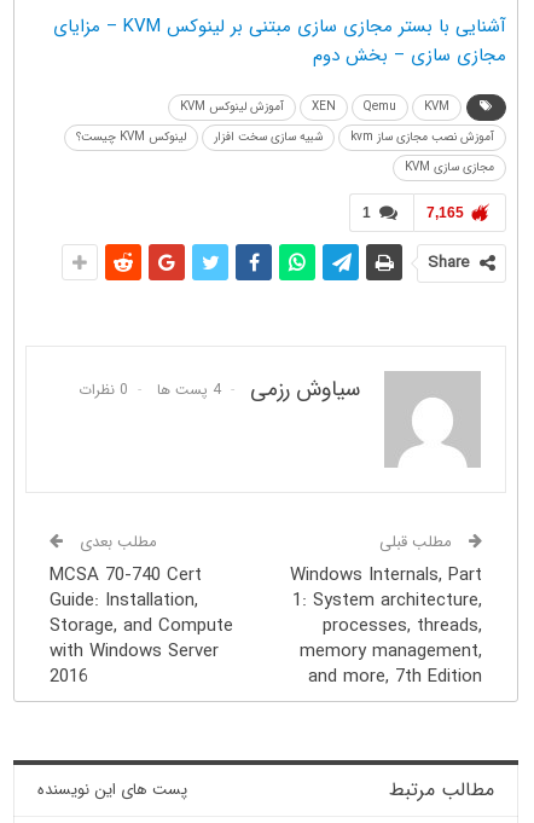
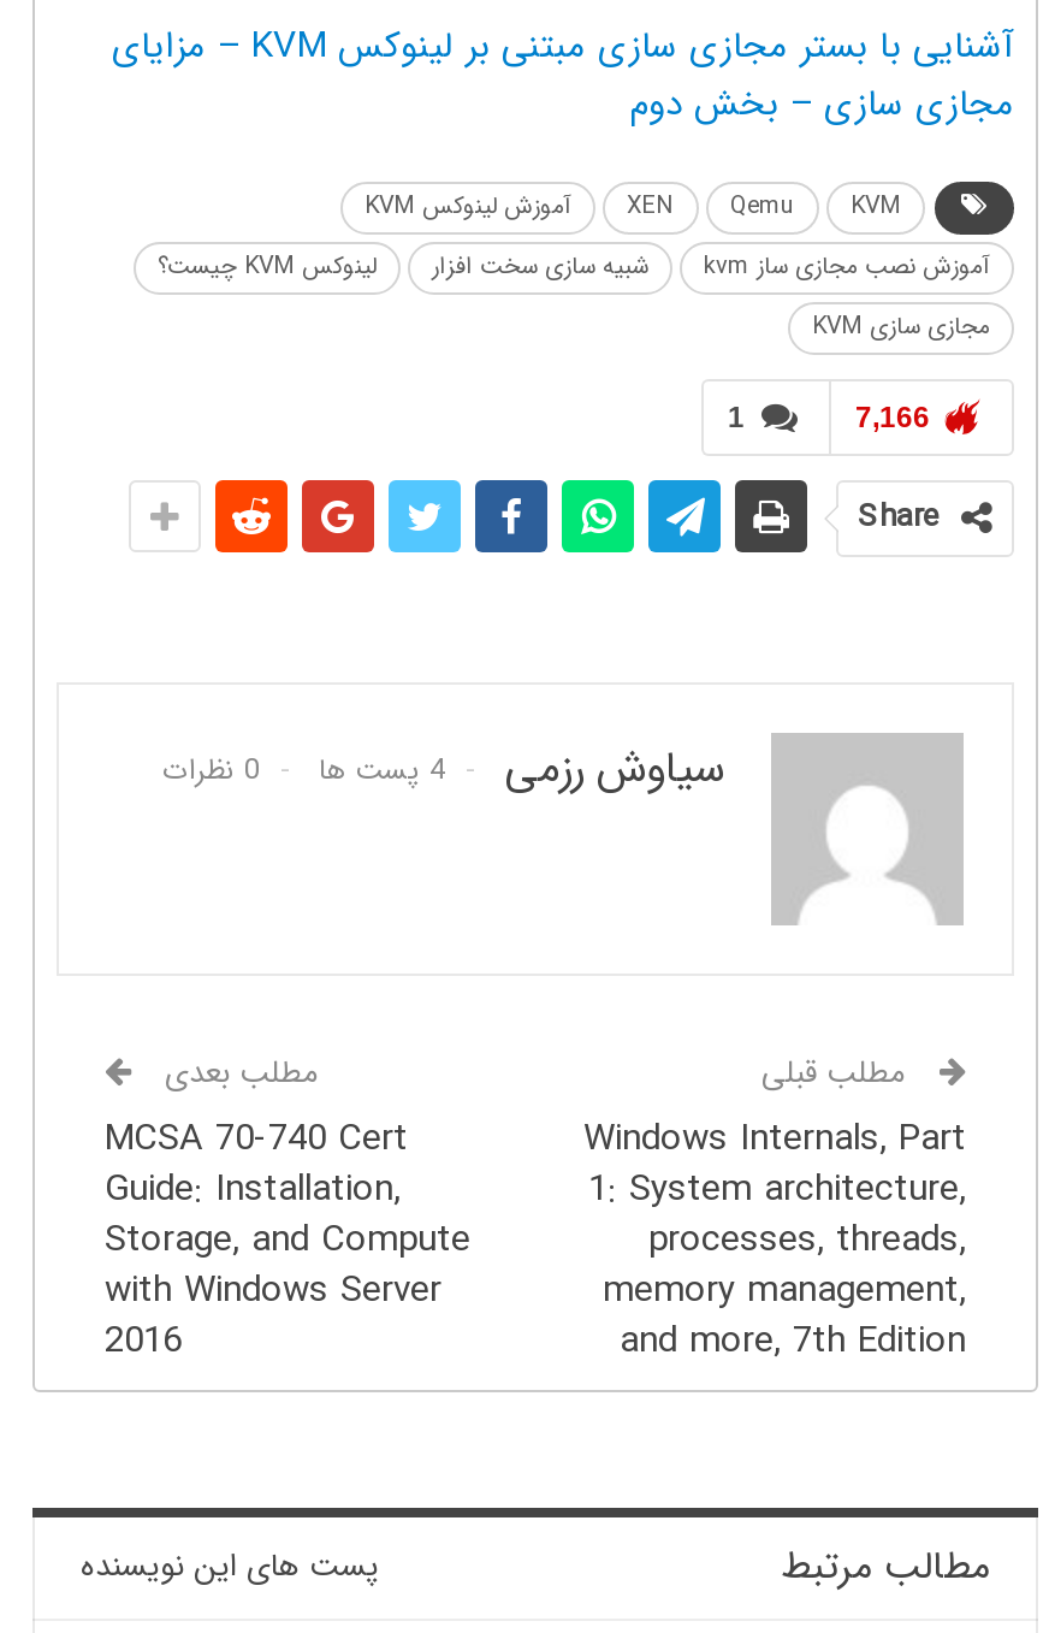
- 7,165
+ 7,166
